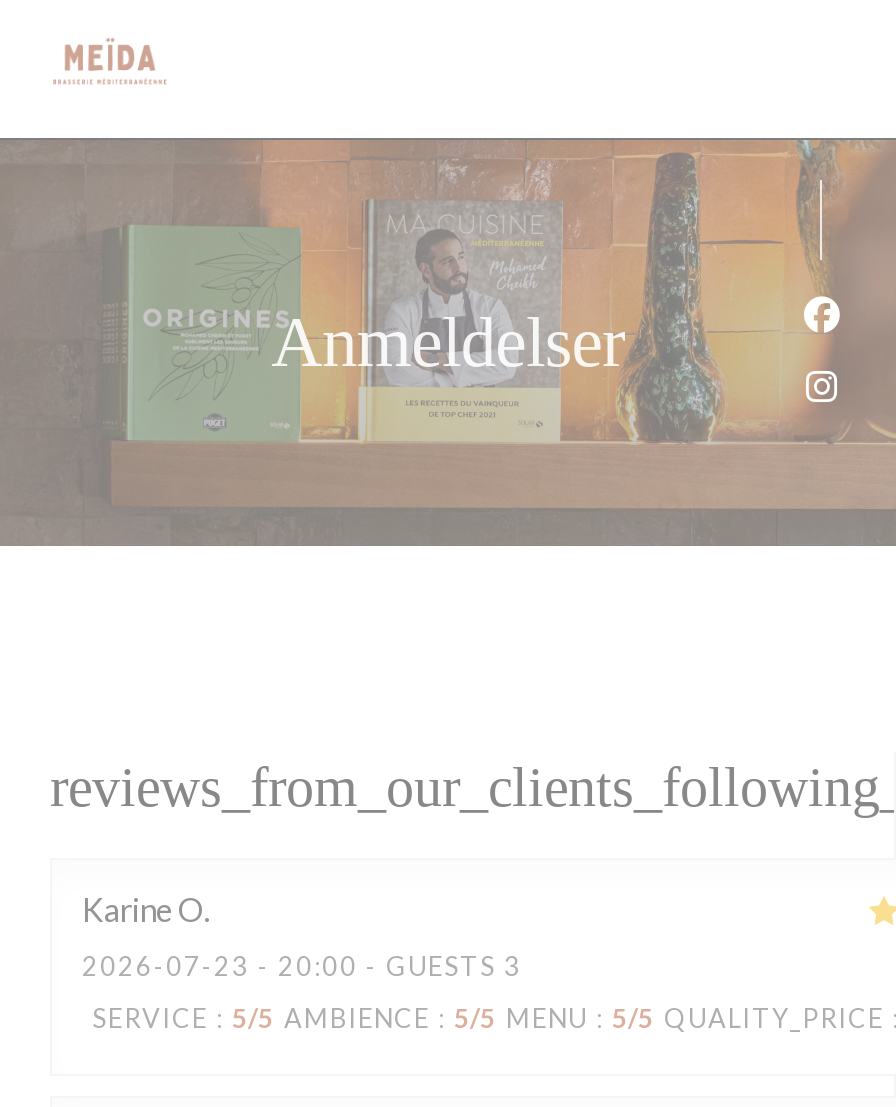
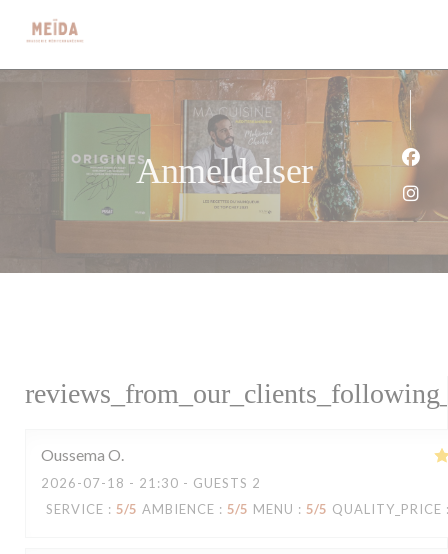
- Karine O
+ Oussema O

- 2026-07-23 - 20:00 - GUESTS 3
+ 2026-07-18 - 21:30 - GUESTS 2
